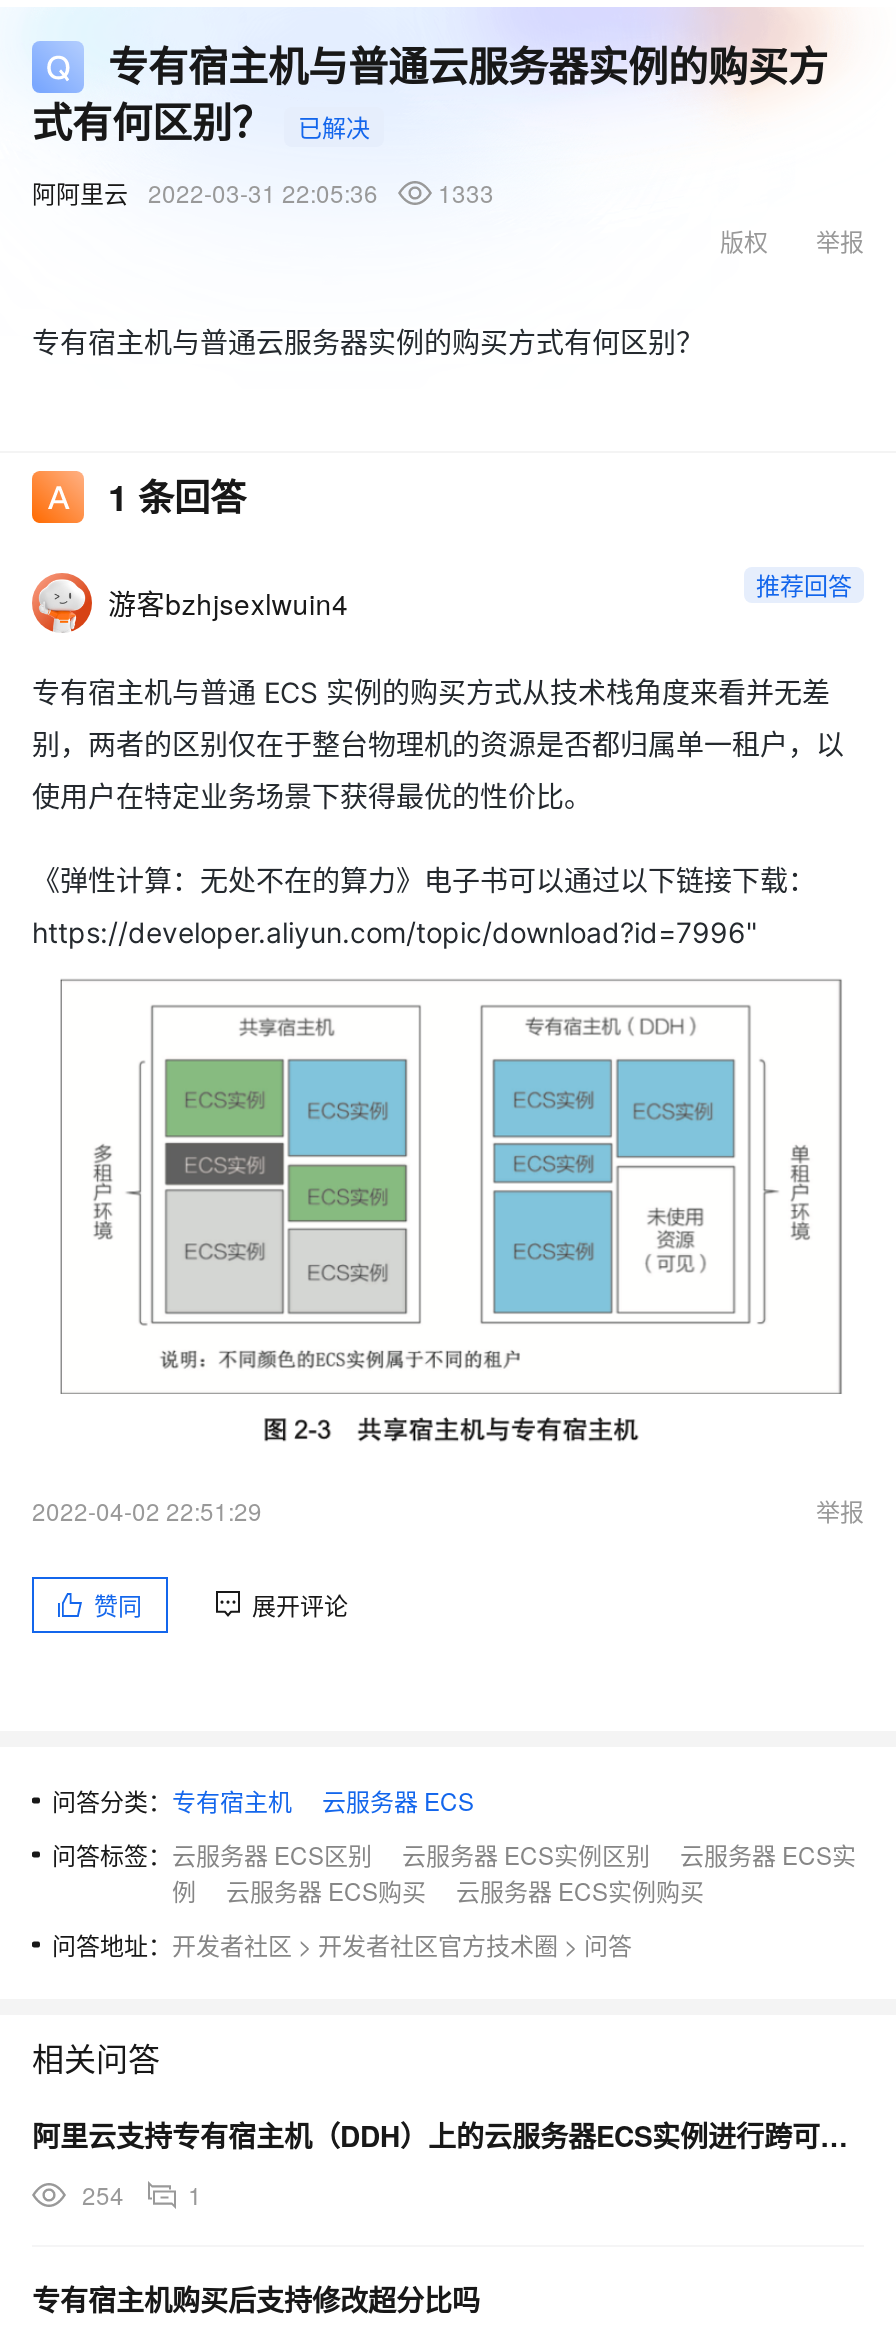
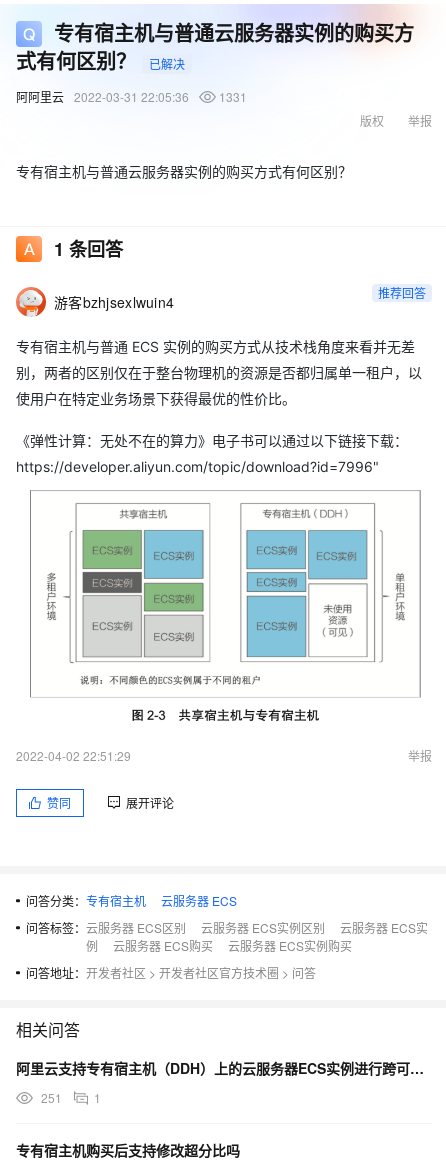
- 阿阿里云 2022-03-31 22:05:36 1333
+ 阿阿里云 2022-03-31 22:05:36 1331

- 254 1
+ 251 1
